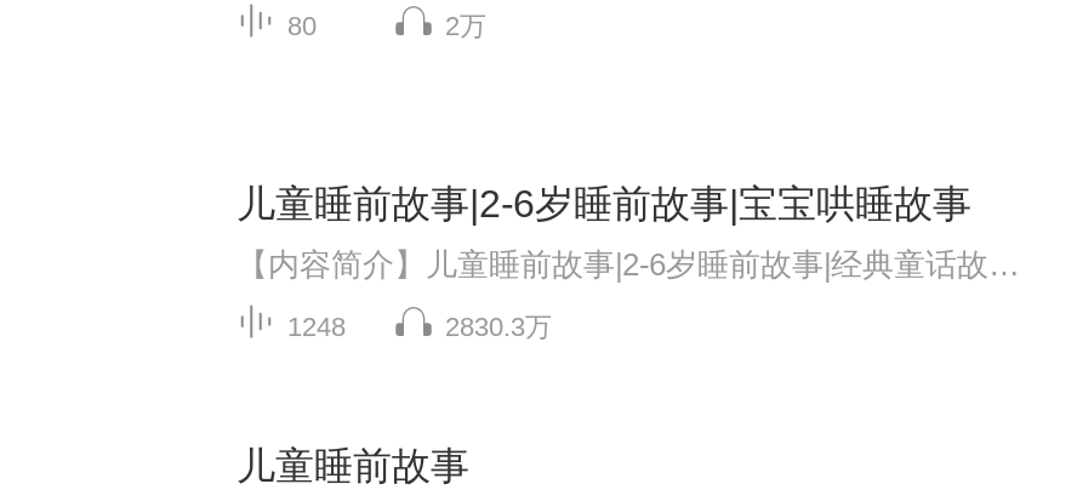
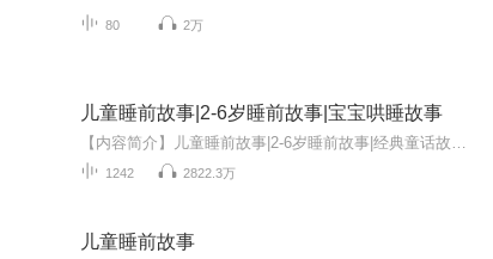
- 1248
+ 1242

- 2830.3万
+ 2822.3万
